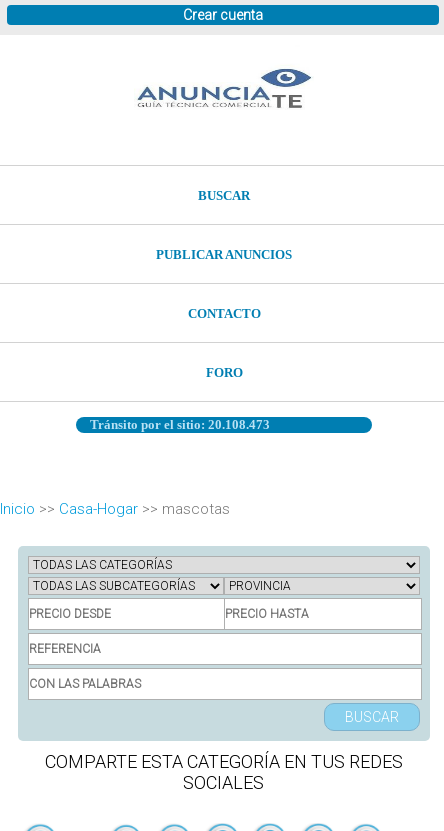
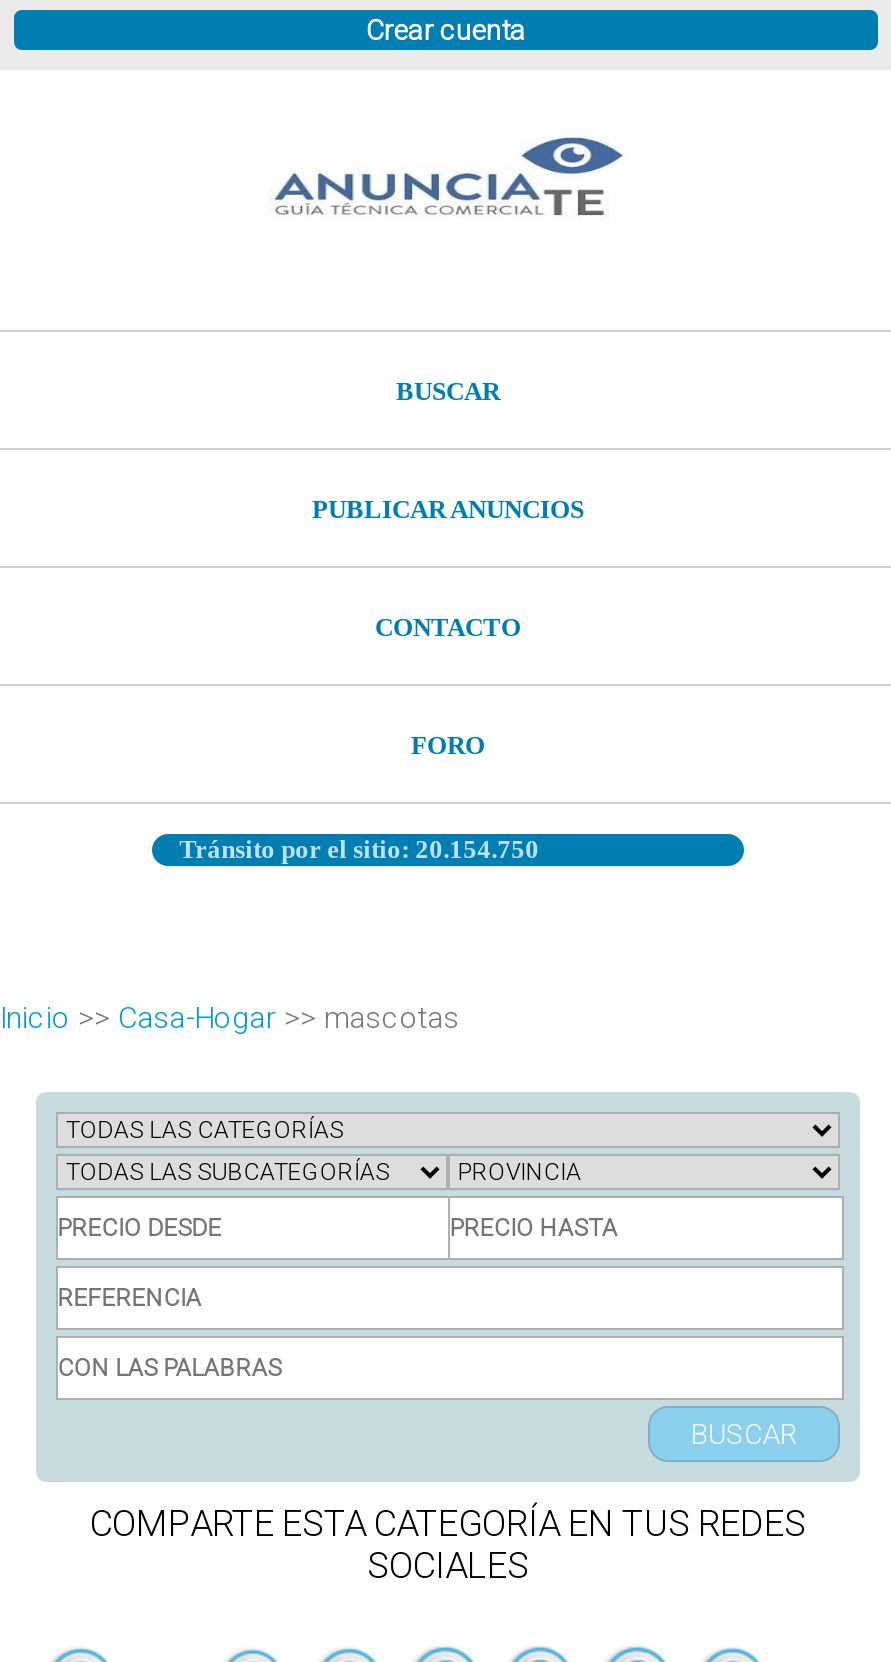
- Tránsito por el sitio: 20.108.473
+ Tránsito por el sitio: 20.154.750
